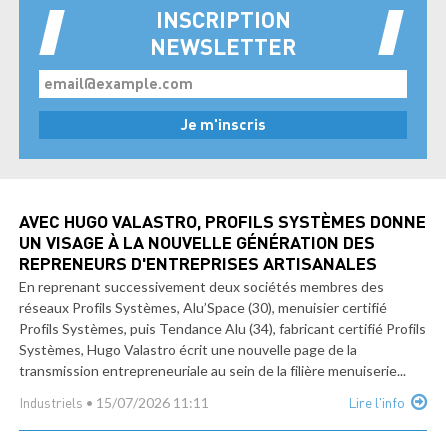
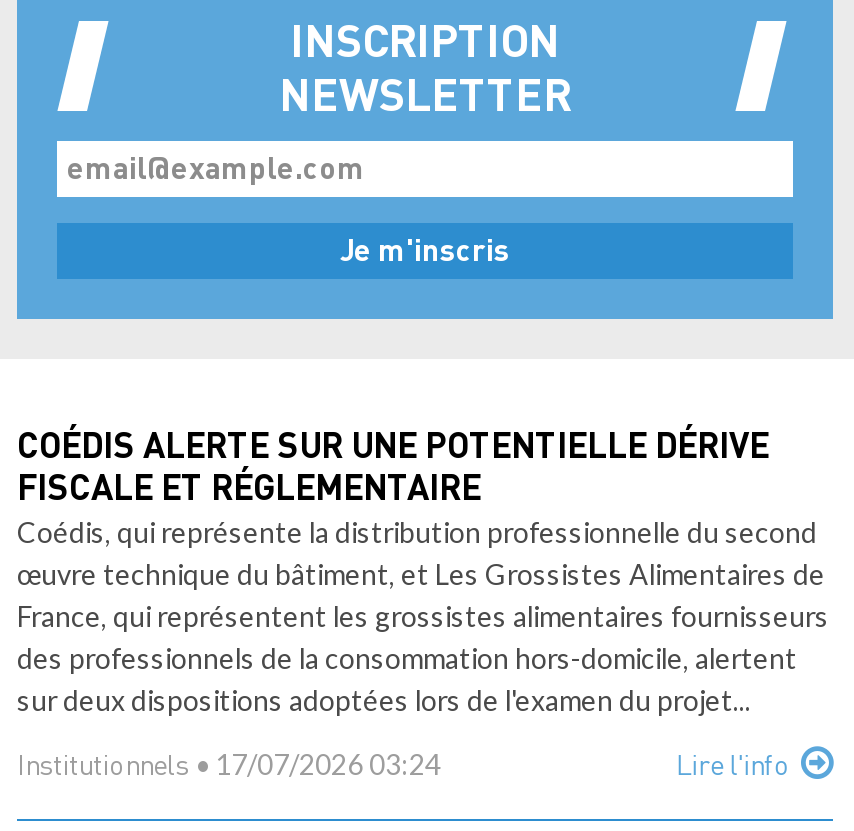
- AVEC HUGO VALASTRO, PROFILS SYSTÈMES DONNE
- UN VISAGE À LA NOUVELLE GÉNÉRATION DES
- REPRENEURS D'ENTREPRISES ARTISANALES
- En reprenant successivement deux sociétés membres des
- réseaux Profils Systèmes, Alu’Space (30), menuisier certifié
- Profils Systèmes, puis Tendance Alu (34), fabricant certifié Profils
- Systèmes, Hugo Valastro écrit une nouvelle page de la
- transmission entrepreneuriale au sein de la filière menuiserie...
+ COÉDIS ALERTE SUR UNE POTENTIELLE DÉRIVE
+ FISCALE ET RÉGLEMENTAIRE
+ Coédis, qui représente la distribution professionnelle du second
+ œuvre technique du bâtiment, et Les Grossistes Alimentaires de
+ France, qui représentent les grossistes alimentaires fournisseurs
+ des professionnels de la consommation hors-domicile, alertent
+ sur deux dispositions adoptées lors de l'examen du projet...

- Industriels • 15/07/2026 11:11
+ Institutionnels • 17/07/2026 03:24
